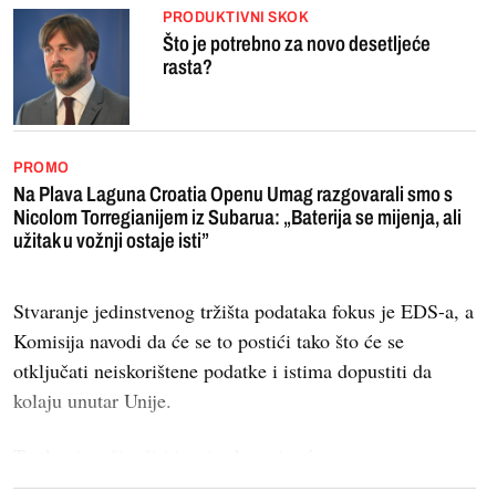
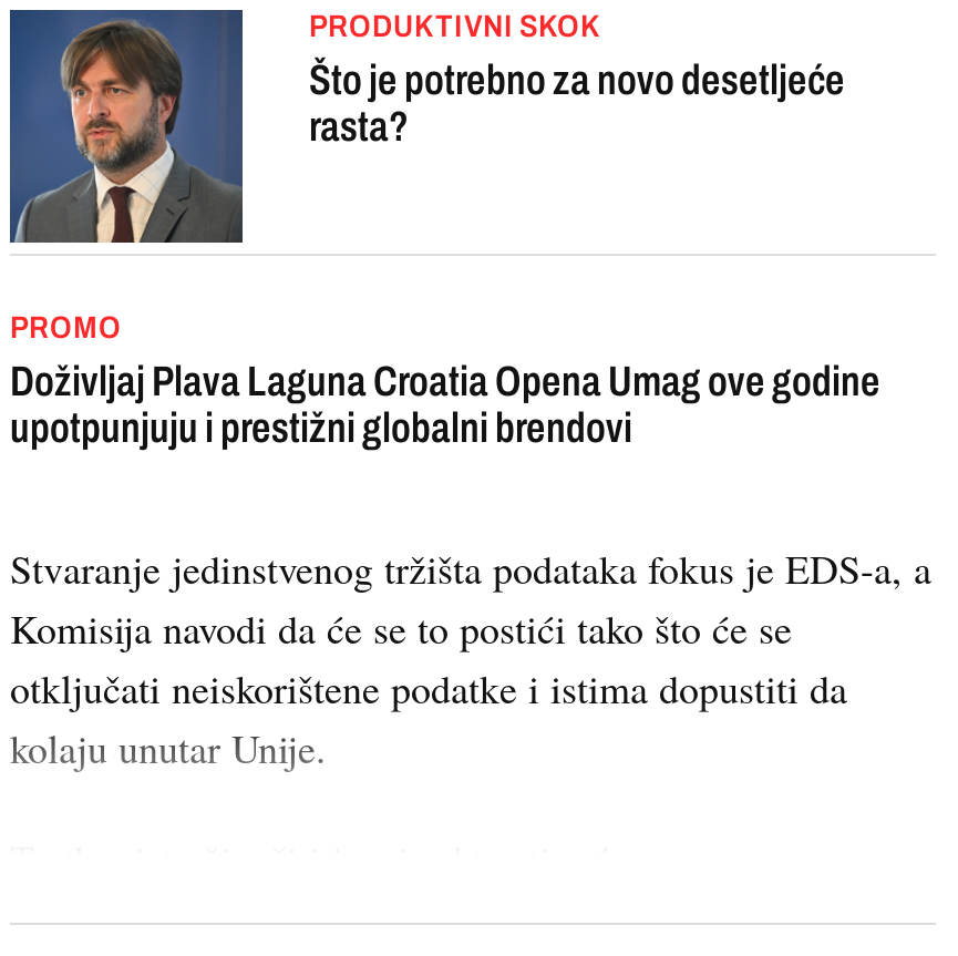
- Na Plava Laguna Croatia Openu Umag razgovarali smo s
- Nicolom Torregianijem iz Subarua: „Baterija se mijenja, ali
- užitak u vožnji ostaje isti”
+ Doživljaj Plava Laguna Croatia Opena Umag ove godine
+ upotpunjuju i prestižni globalni brendovi
